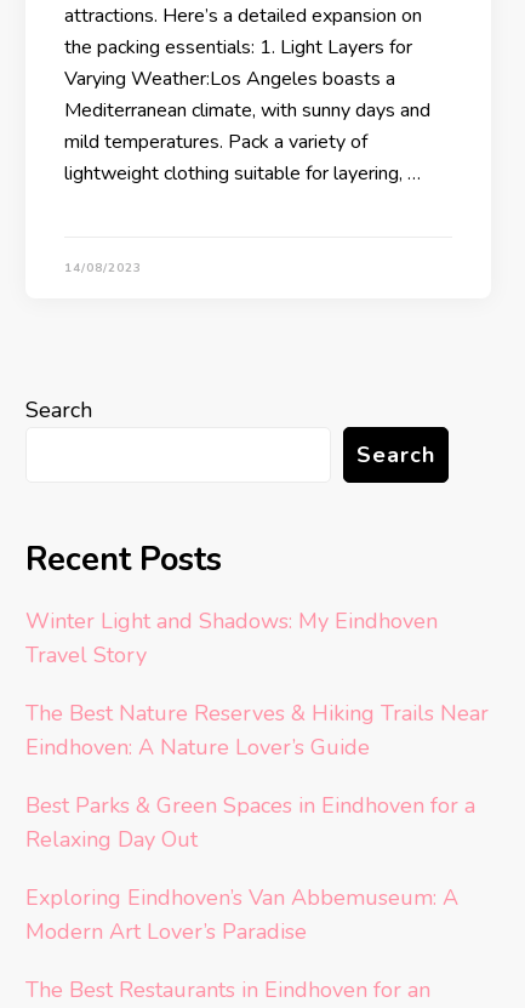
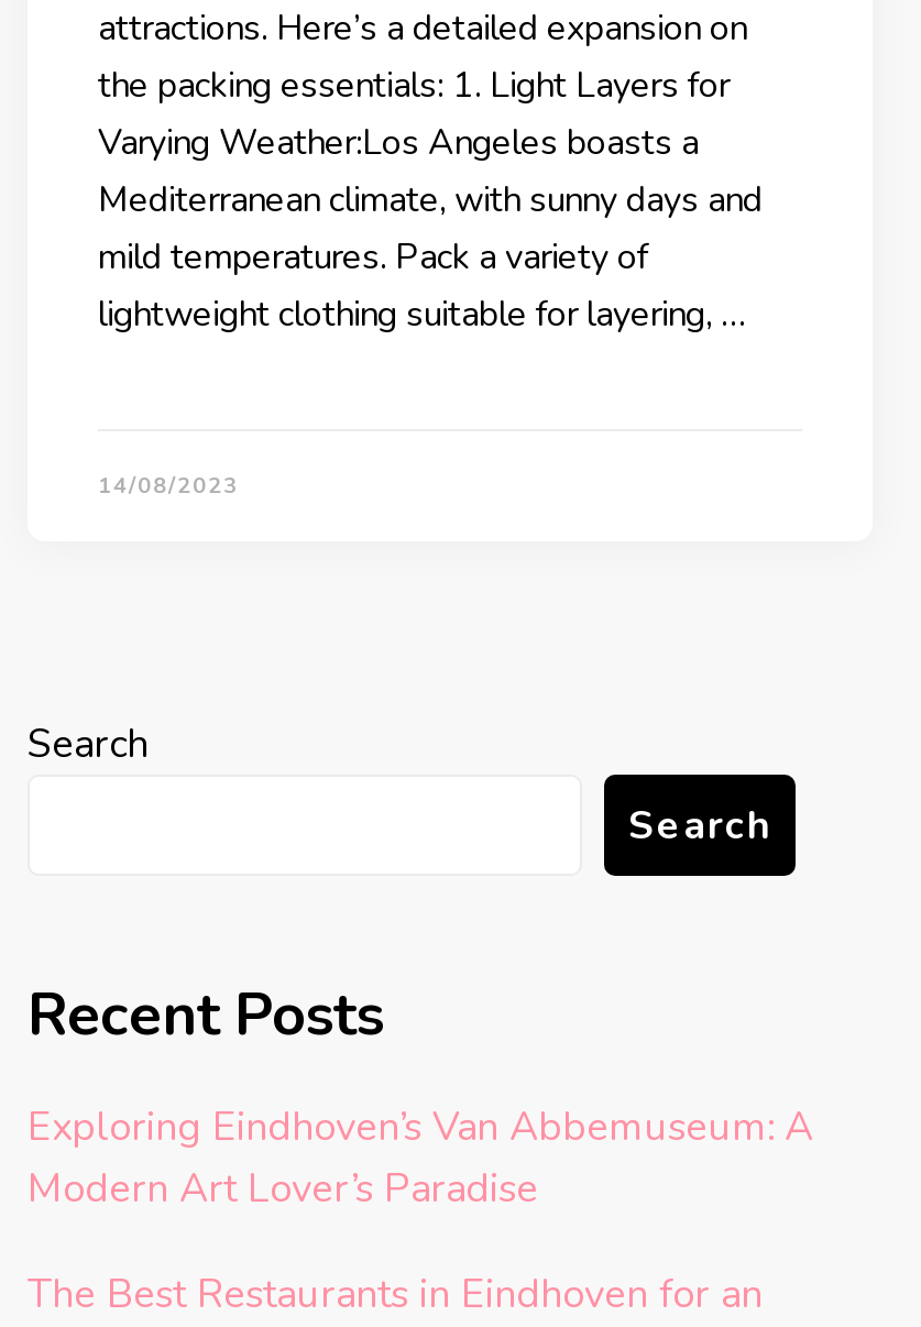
- Winter Light and Shadows: My Eindhoven
- Travel Story
- The Best Nature Reserves & Hiking Trails Near
- Eindhoven: A Nature Lover’s Guide
- Best Parks & Green Spaces in Eindhoven for a
- Relaxing Day Out
